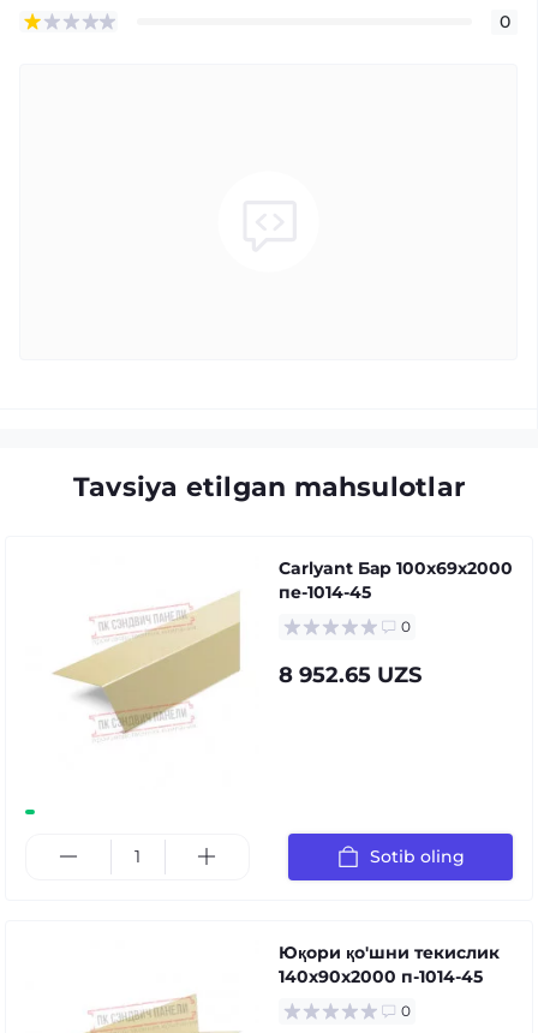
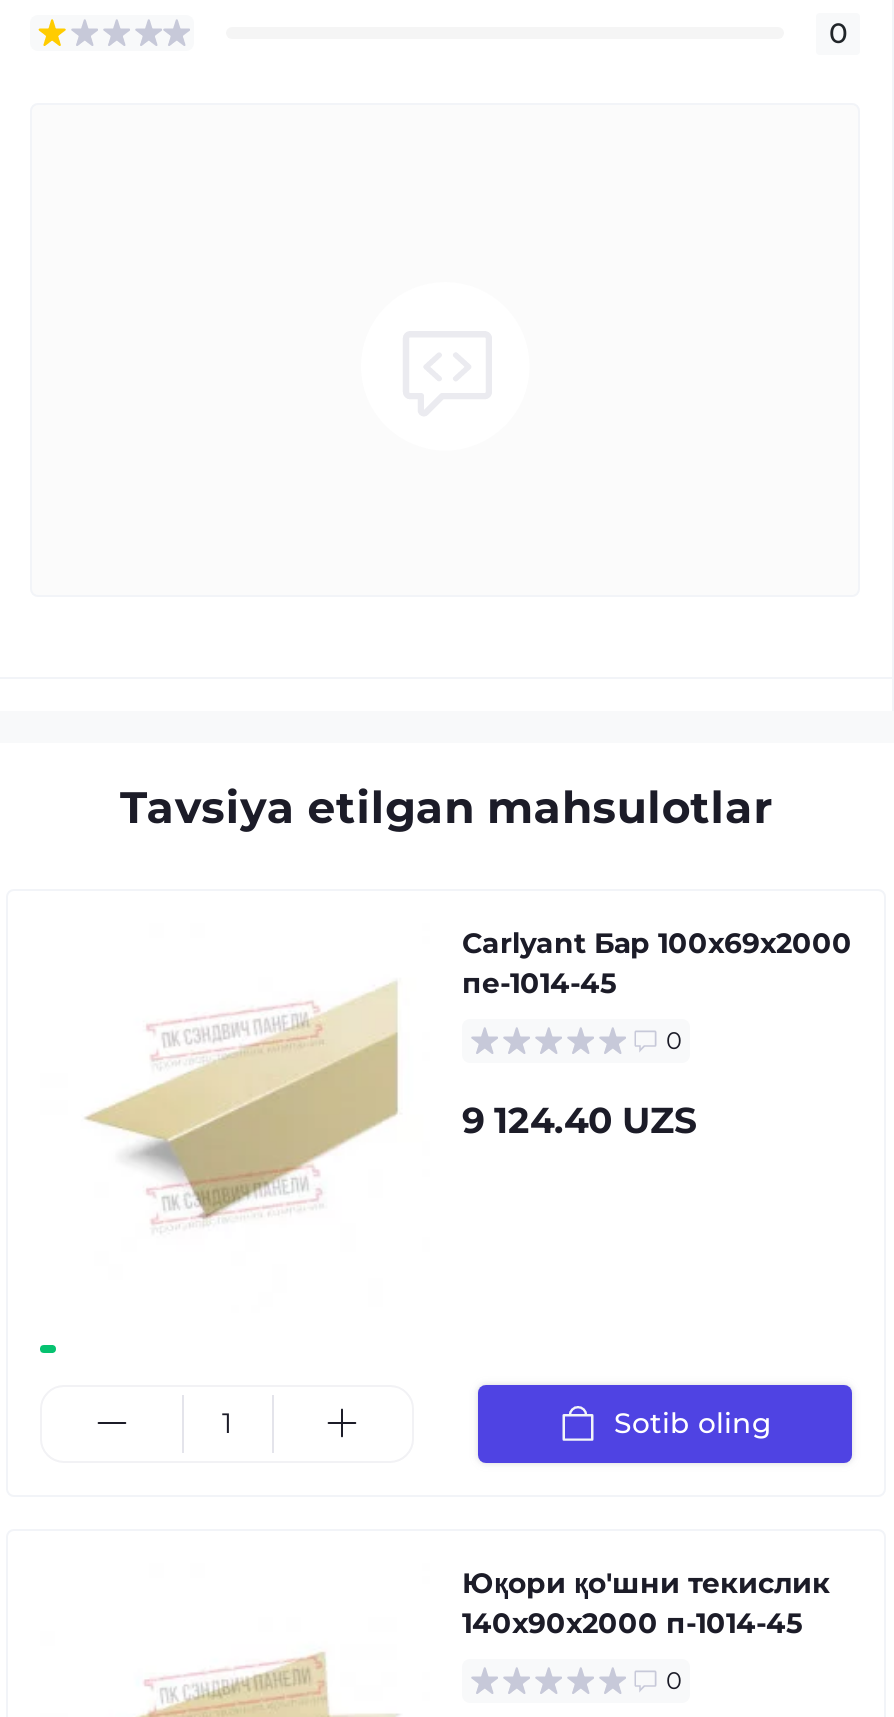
- 8 952.65 UZS
+ 9 124.40 UZS
